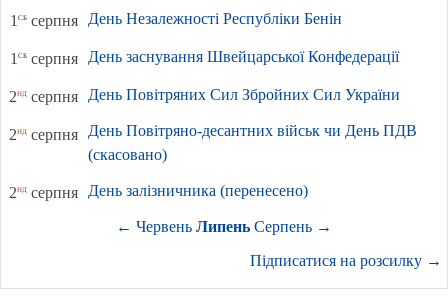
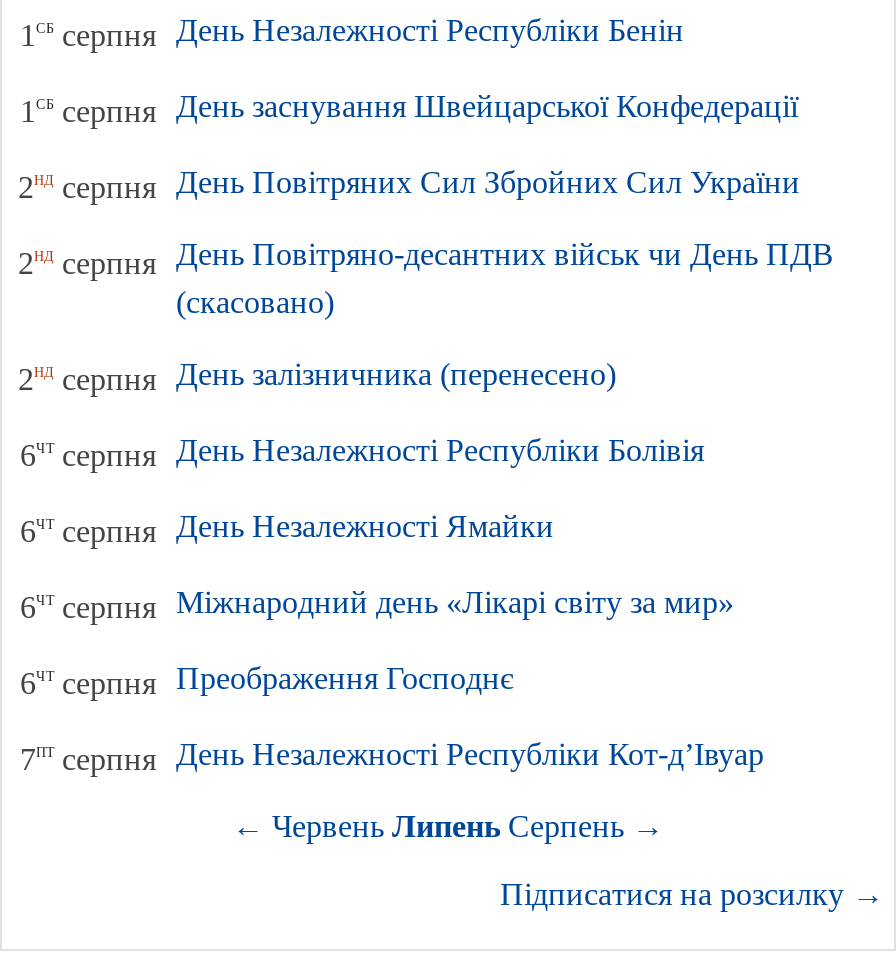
+ 6чт серпня День Незалежності Республіки Болівія
+ 6чт серпня День Незалежності Ямайки
+ 6чт серпня Міжнародний день «Лікарі світу за мир»
+ 6чт серпня Преображення Господнє
+ 7пт серпня День Незалежності Республіки Кот-д’Івуар
